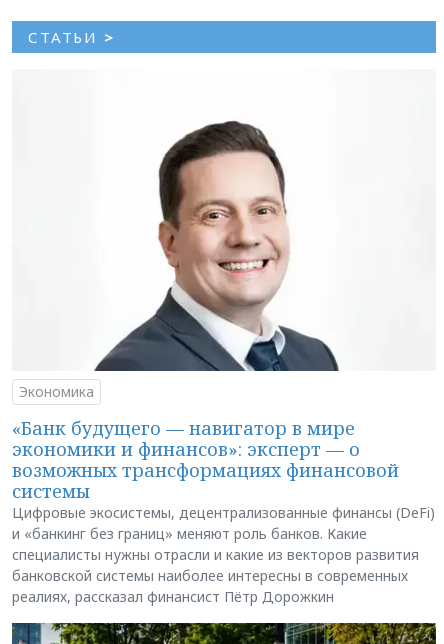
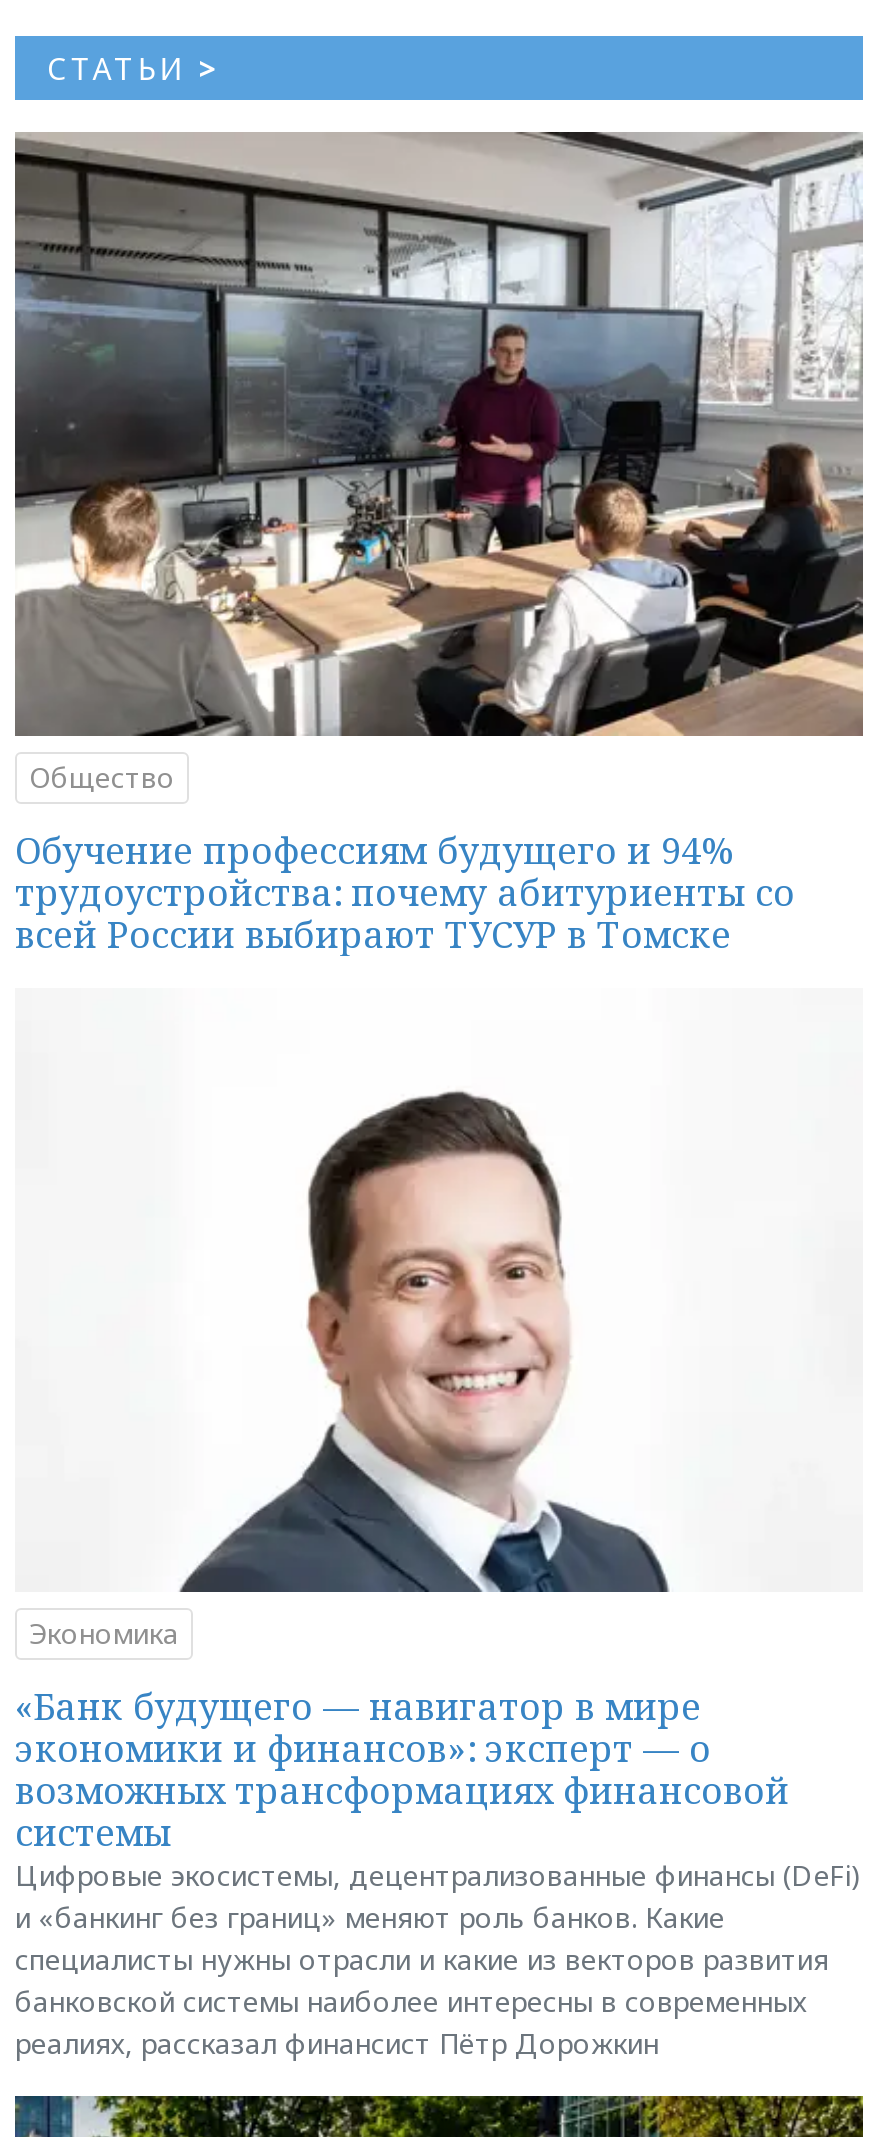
+ [image]
+ Общество
+ Обучение профессиям будущего и 94%
+ трудоустройства: почему абитуриенты со
+ всей России выбирают ТУСУР в Томске
